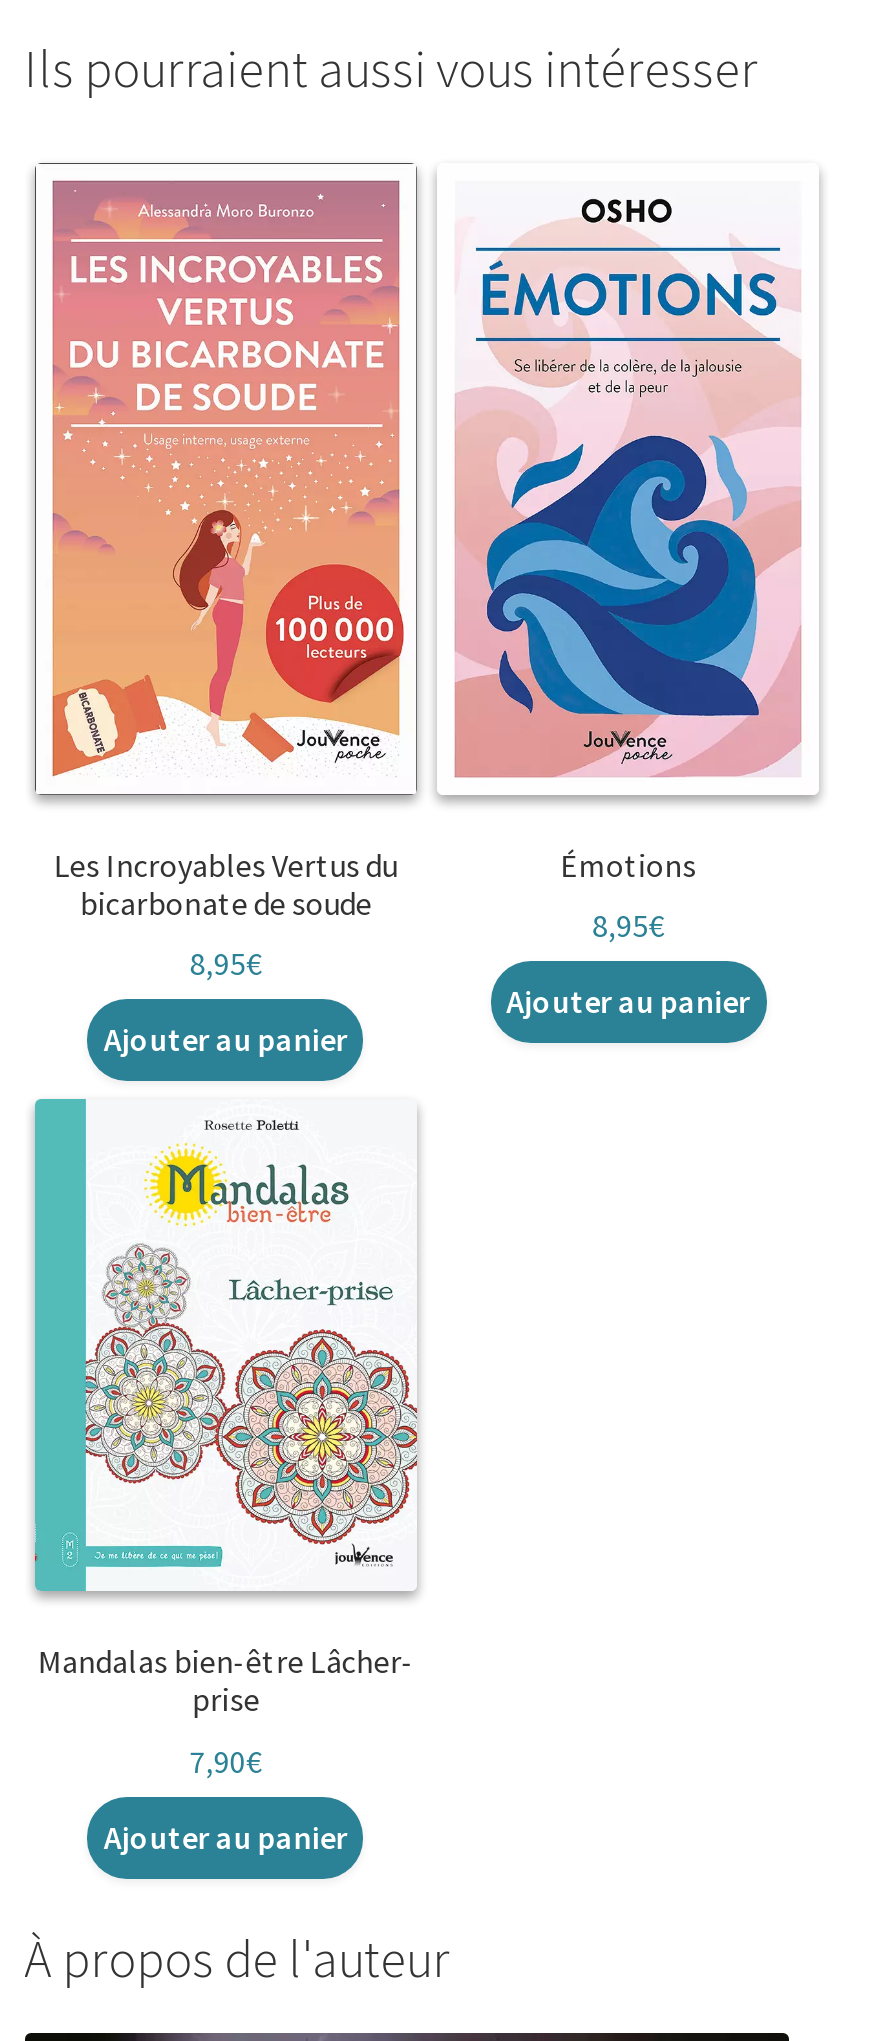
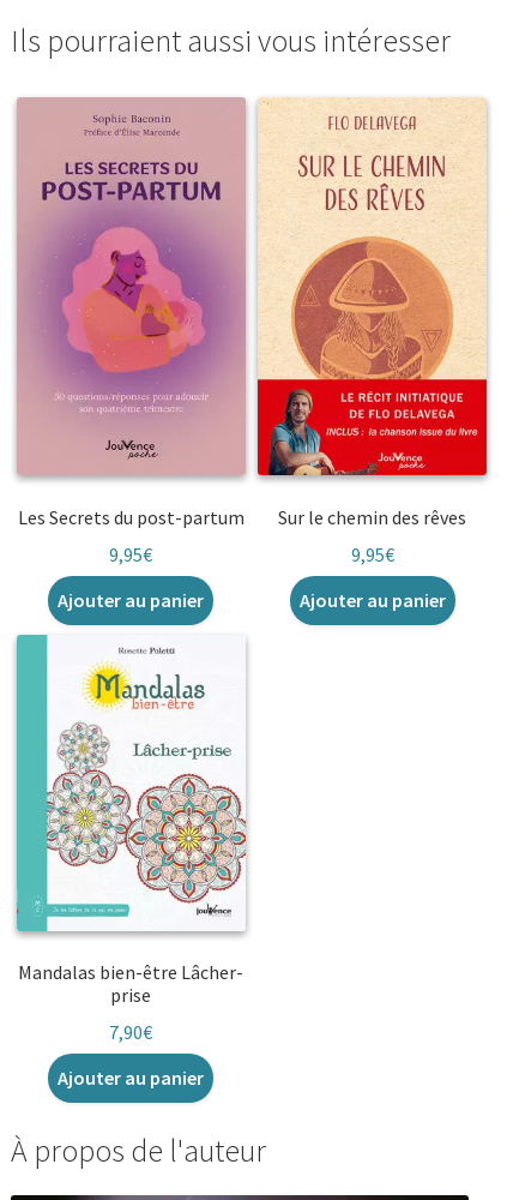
- [image]
- Les Incroyables Vertus du
- bicarbonate de soude
+ [image]
+ Les Secrets du post-partum

- [image]
- Émotions
+ [image]
+ Sur le chemin des rêves

- 8,95€
+ 9,95€

- 8,95€
+ 9,95€
